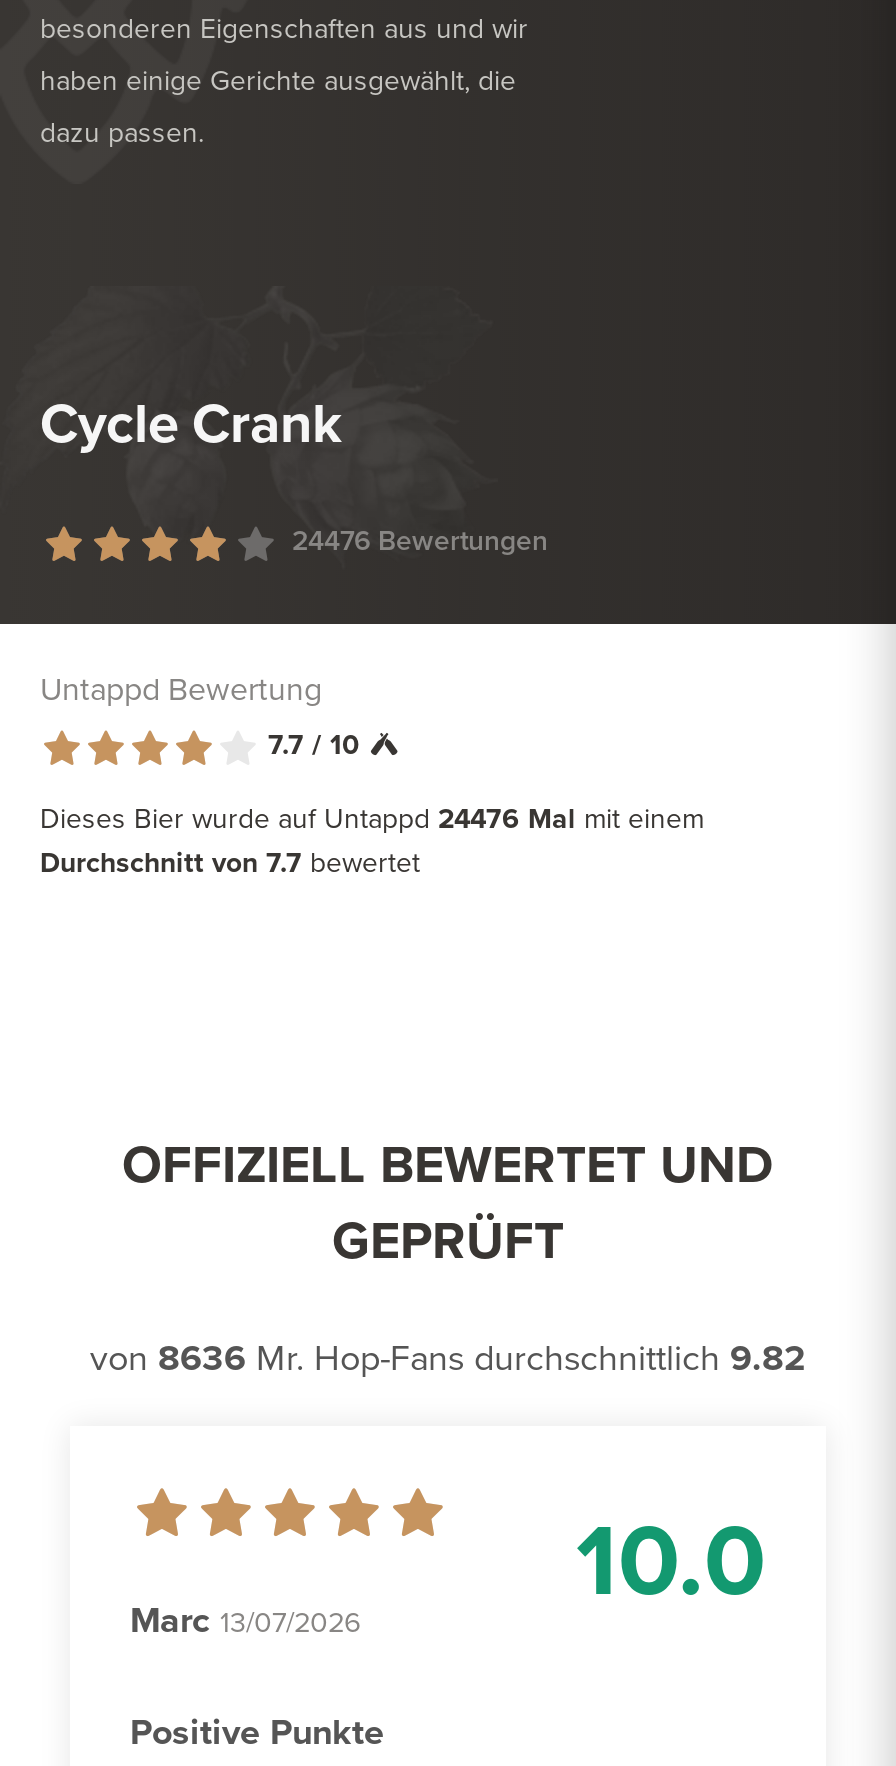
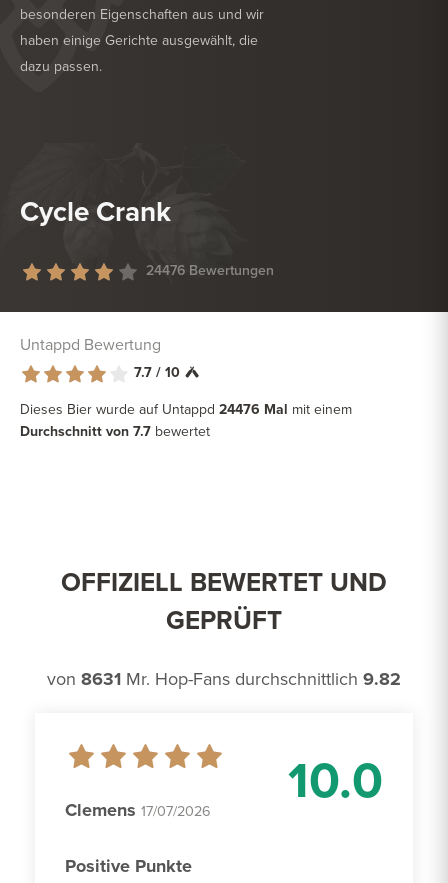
- von 8636 Mr. Hop-Fans durchschnittlich 9.82
+ von 8631 Mr. Hop-Fans durchschnittlich 9.82

- Marc 13/07/2026
+ Clemens 17/07/2026
